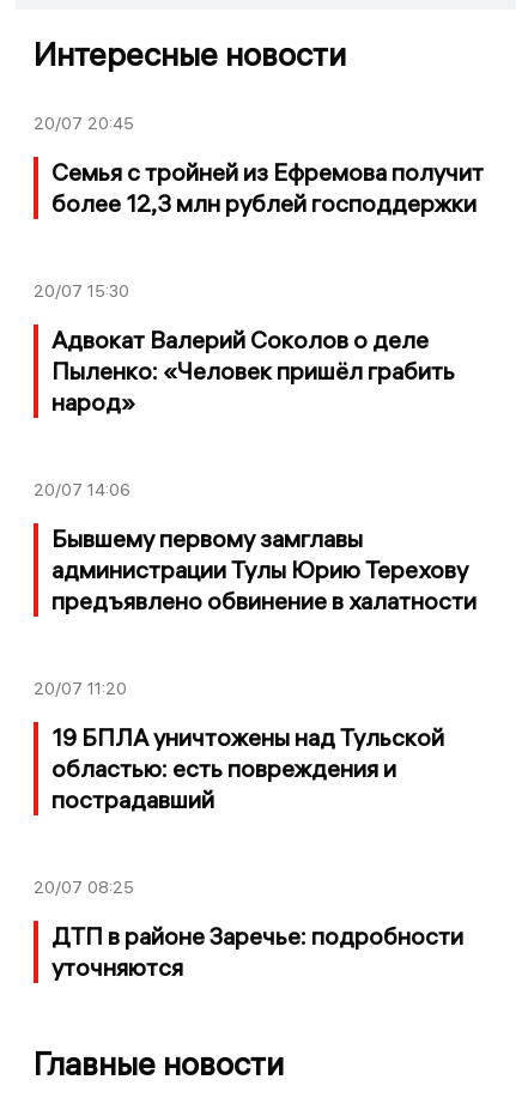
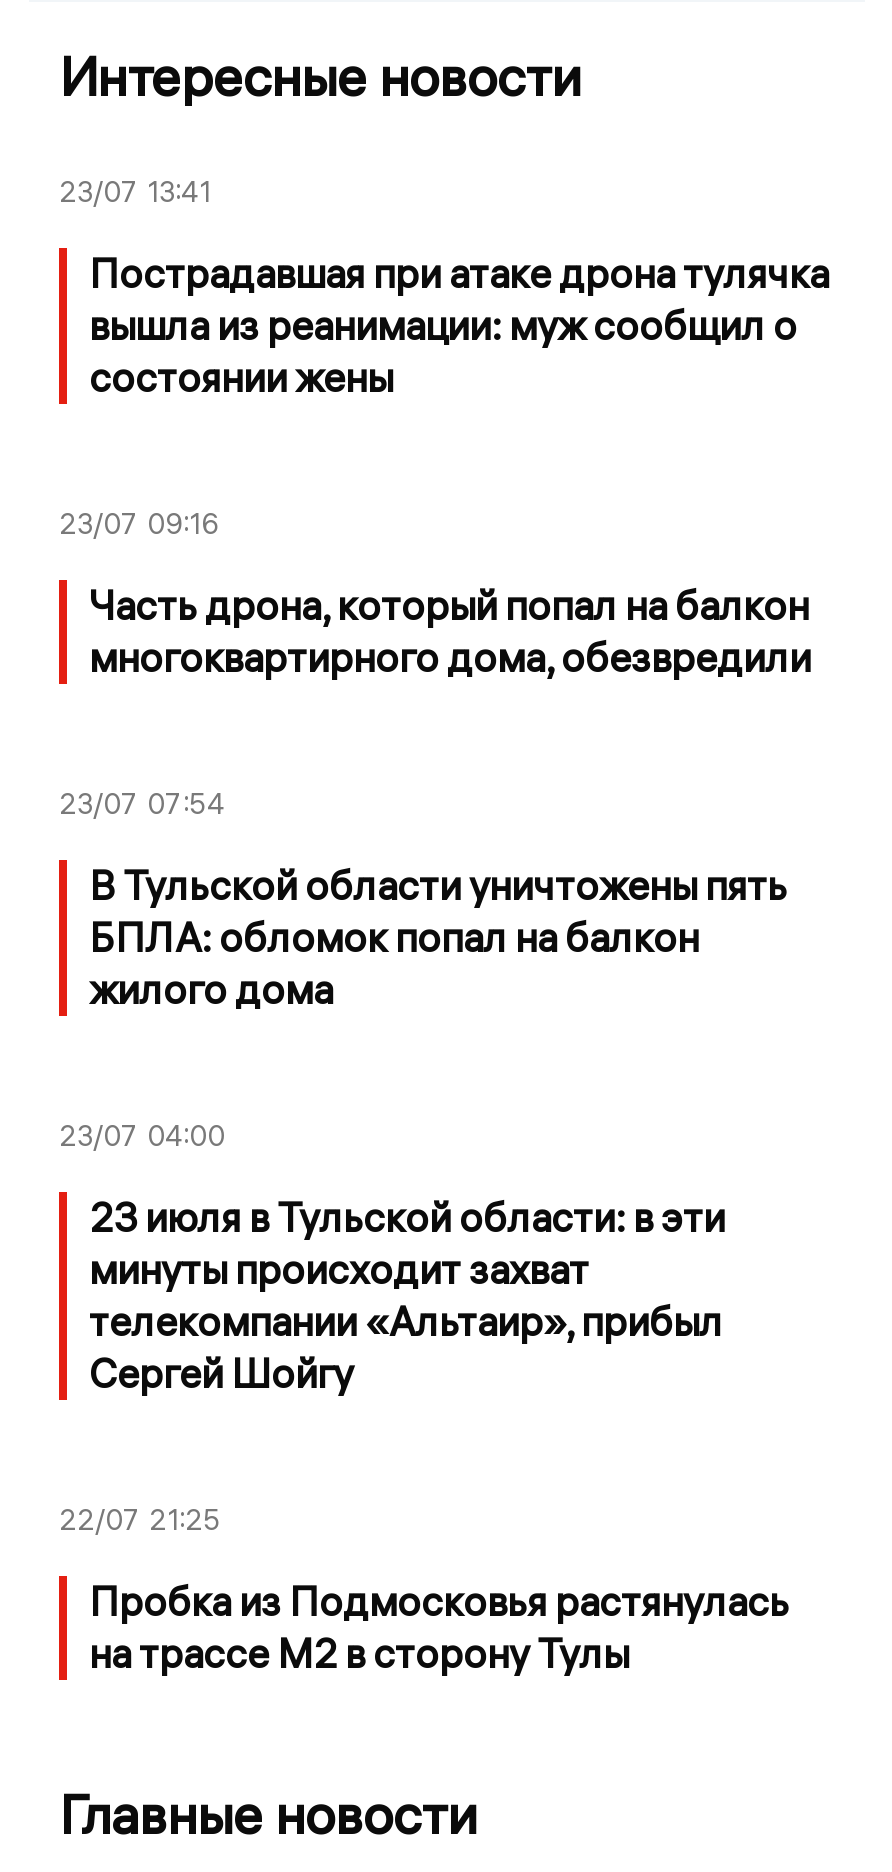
- 20/07 20:45
+ 23/07 13:41

- Семья с тройней из Ефремова получит
- более 12,3 млн рублей господдержки
+ Пострадавшая при атаке дрона тулячка
+ вышла из реанимации: муж сообщил о
+ состоянии жены

- 20/07 15:30
+ 23/07 09:16

- Адвокат Валерий Соколов о деле
- Пыленко: «Человек пришёл грабить
- народ»
+ Часть дрона, который попал на балкон
+ многоквартирного дома, обезвредили

- 20/07 14:06
+ 23/07 07:54

- Бывшему первому замглавы
- администрации Тулы Юрию Терехову
- предъявлено обвинение в халатности
+ В Тульской области уничтожены пять
+ БПЛА: обломок попал на балкон
+ жилого дома

- 20/07 11:20
+ 23/07 04:00

- 19 БПЛА уничтожены над Тульской
- областью: есть повреждения и
- пострадавший
+ 23 июля в Тульской области: в эти
+ минуты происходит захват
+ телекомпании «Альтаир», прибыл
+ Сергей Шойгу

- 20/07 08:25
+ 22/07 21:25

- ДТП в районе Заречье: подробности
- уточняются
+ Пробка из Подмосковья растянулась
+ на трассе М2 в сторону Тулы
